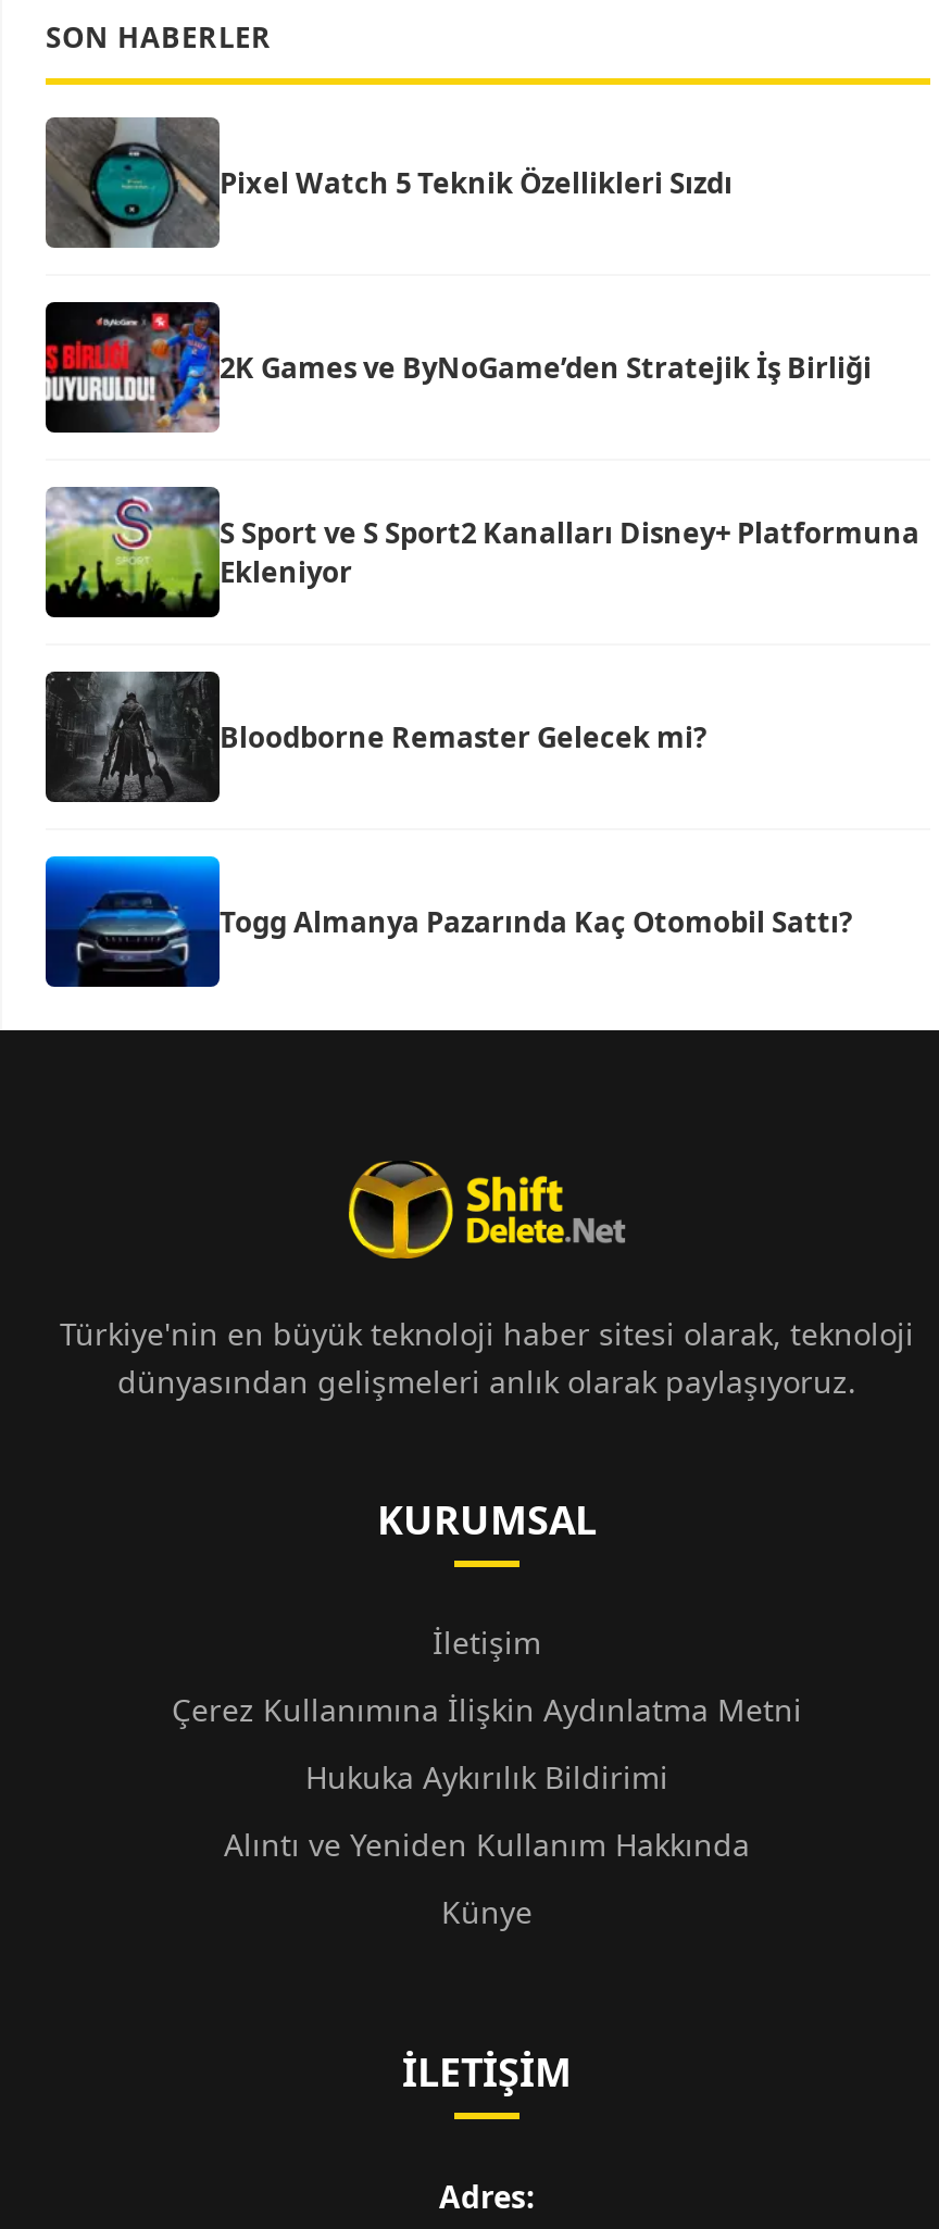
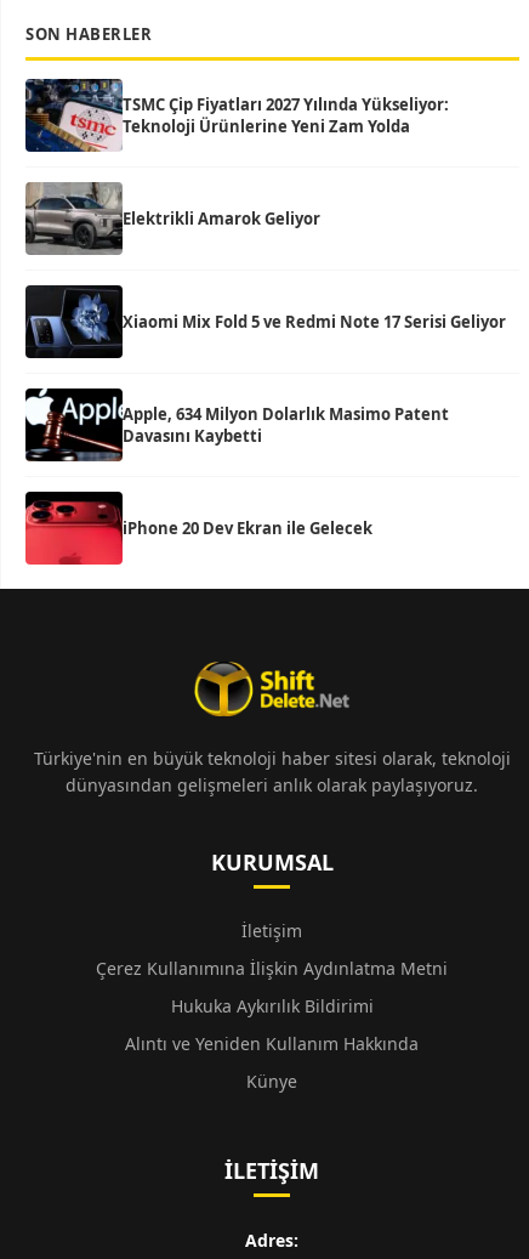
- [image]
- Pixel Watch 5 Teknik Özellikleri Sızdı
+ [image]
+ TSMC Çip Fiyatları 2027 Yılında Yükseliyor:
+ Teknoloji Ürünlerine Yeni Zam Yolda

- [image]
- 2K Games ve ByNoGame’den Stratejik İş Birliği
+ [image]
+ Elektrikli Amarok Geliyor

- [image]
- S Sport ve S Sport2 Kanalları Disney+ Platformuna
- Ekleniyor
+ [image]
+ Xiaomi Mix Fold 5 ve Redmi Note 17 Serisi Geliyor

- [image]
- Bloodborne Remaster Gelecek mi?
+ [image]
+ Apple, 634 Milyon Dolarlık Masimo Patent
+ Davasını Kaybetti

- [image]
- Togg Almanya Pazarında Kaç Otomobil Sattı?
+ [image]
+ iPhone 20 Dev Ekran ile Gelecek
